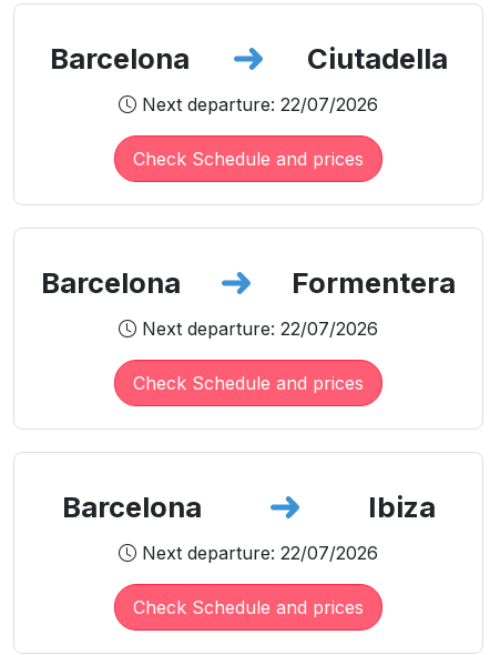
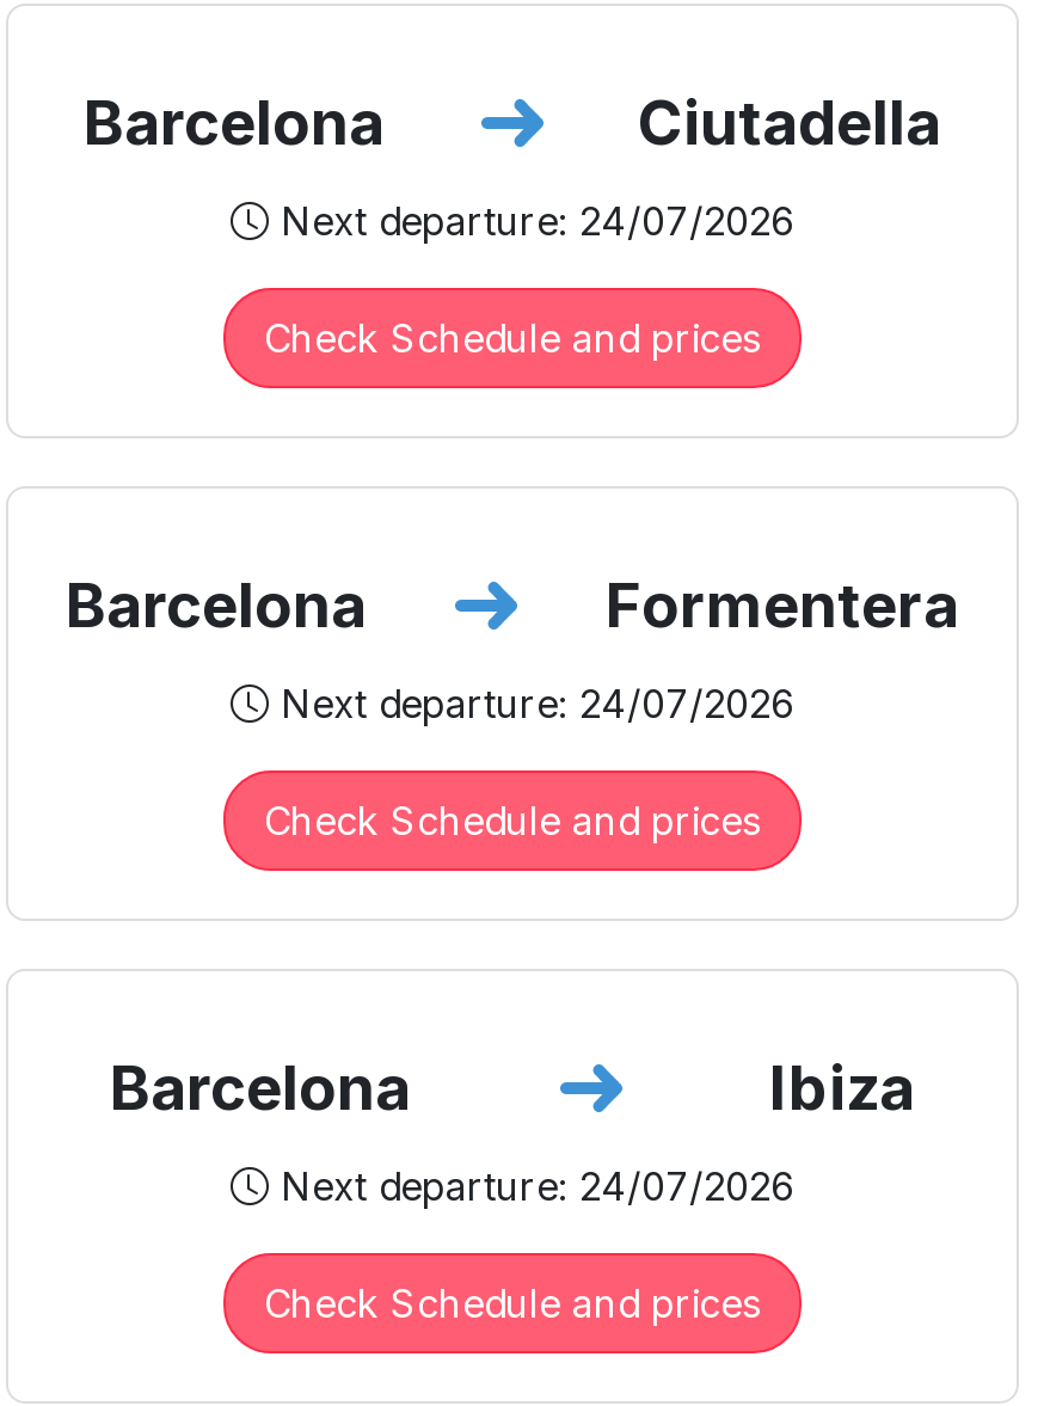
- Next departure: 22/07/2026
+ Next departure: 24/07/2026

- Next departure: 22/07/2026
+ Next departure: 24/07/2026

- Next departure: 22/07/2026
+ Next departure: 24/07/2026
